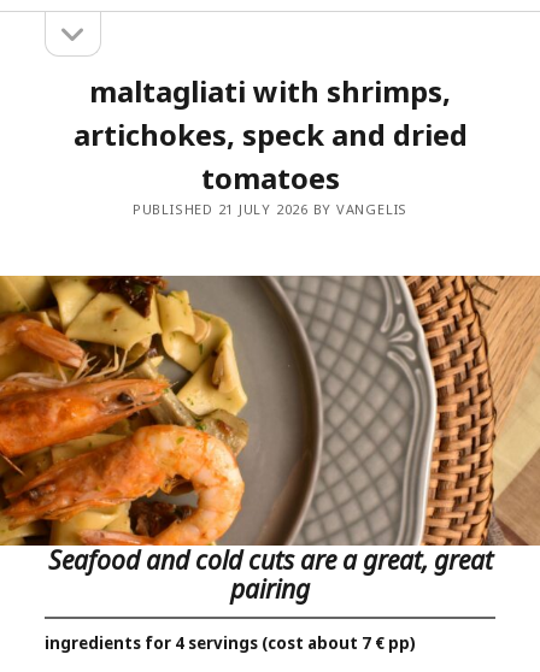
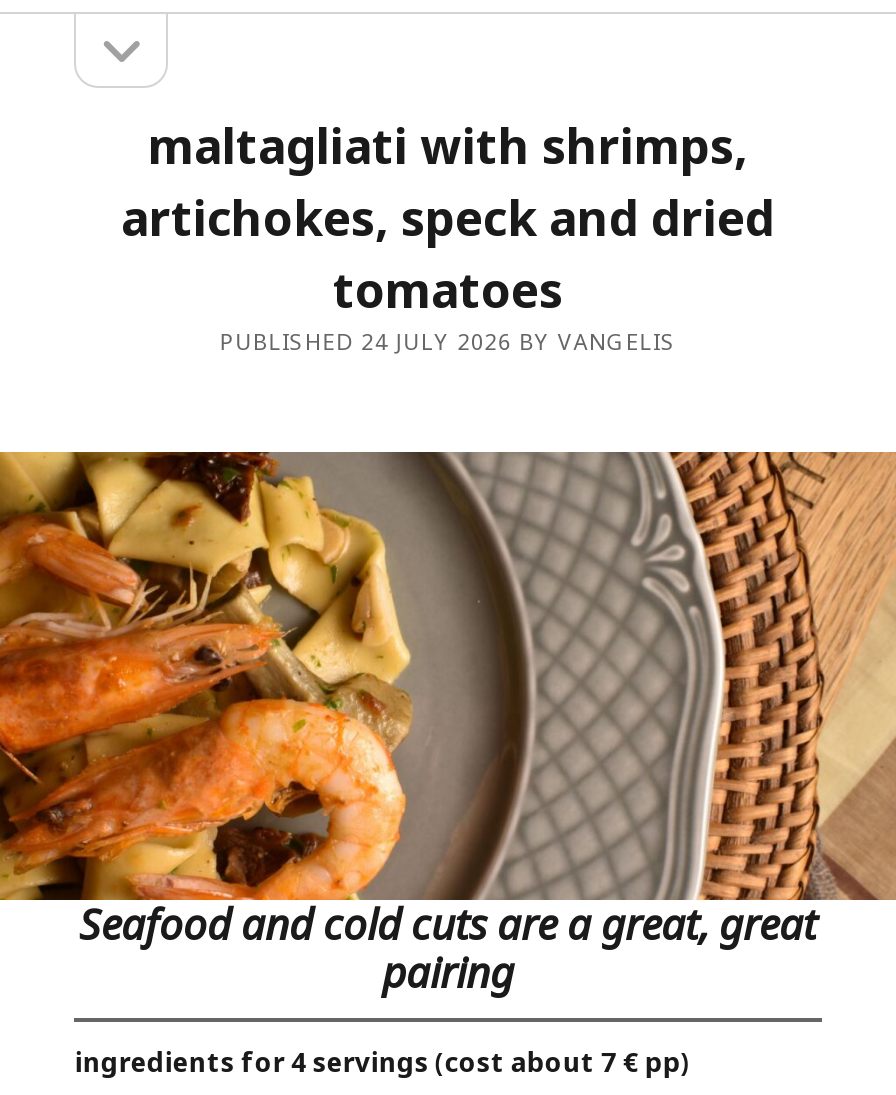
- PUBLISHED 21 JULY 2026 BY VANGELIS
+ PUBLISHED 24 JULY 2026 BY VANGELIS
